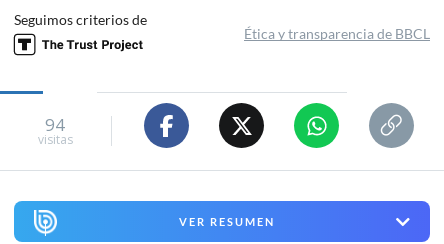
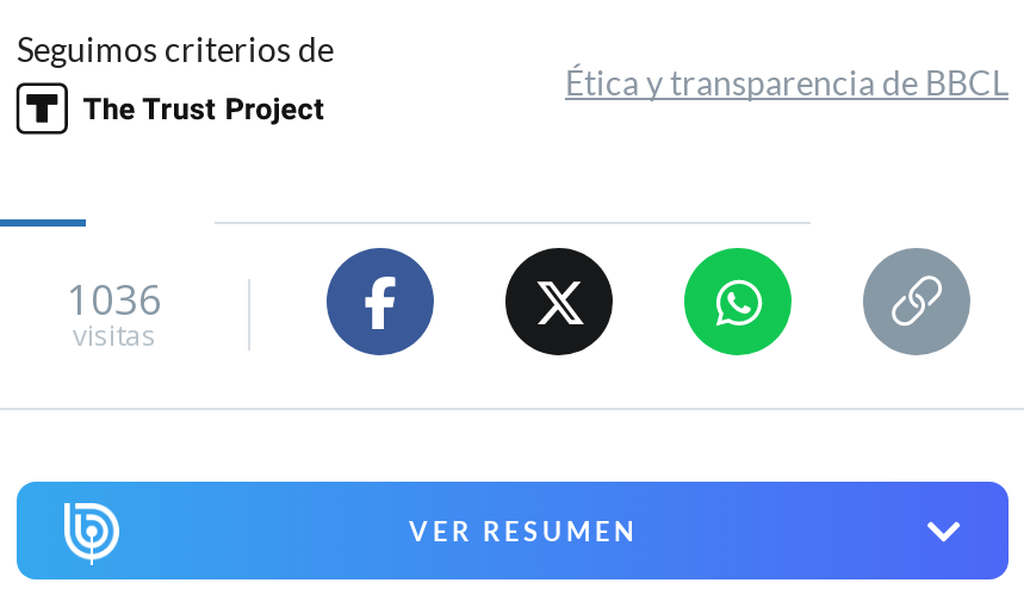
- 94
+ 1036
